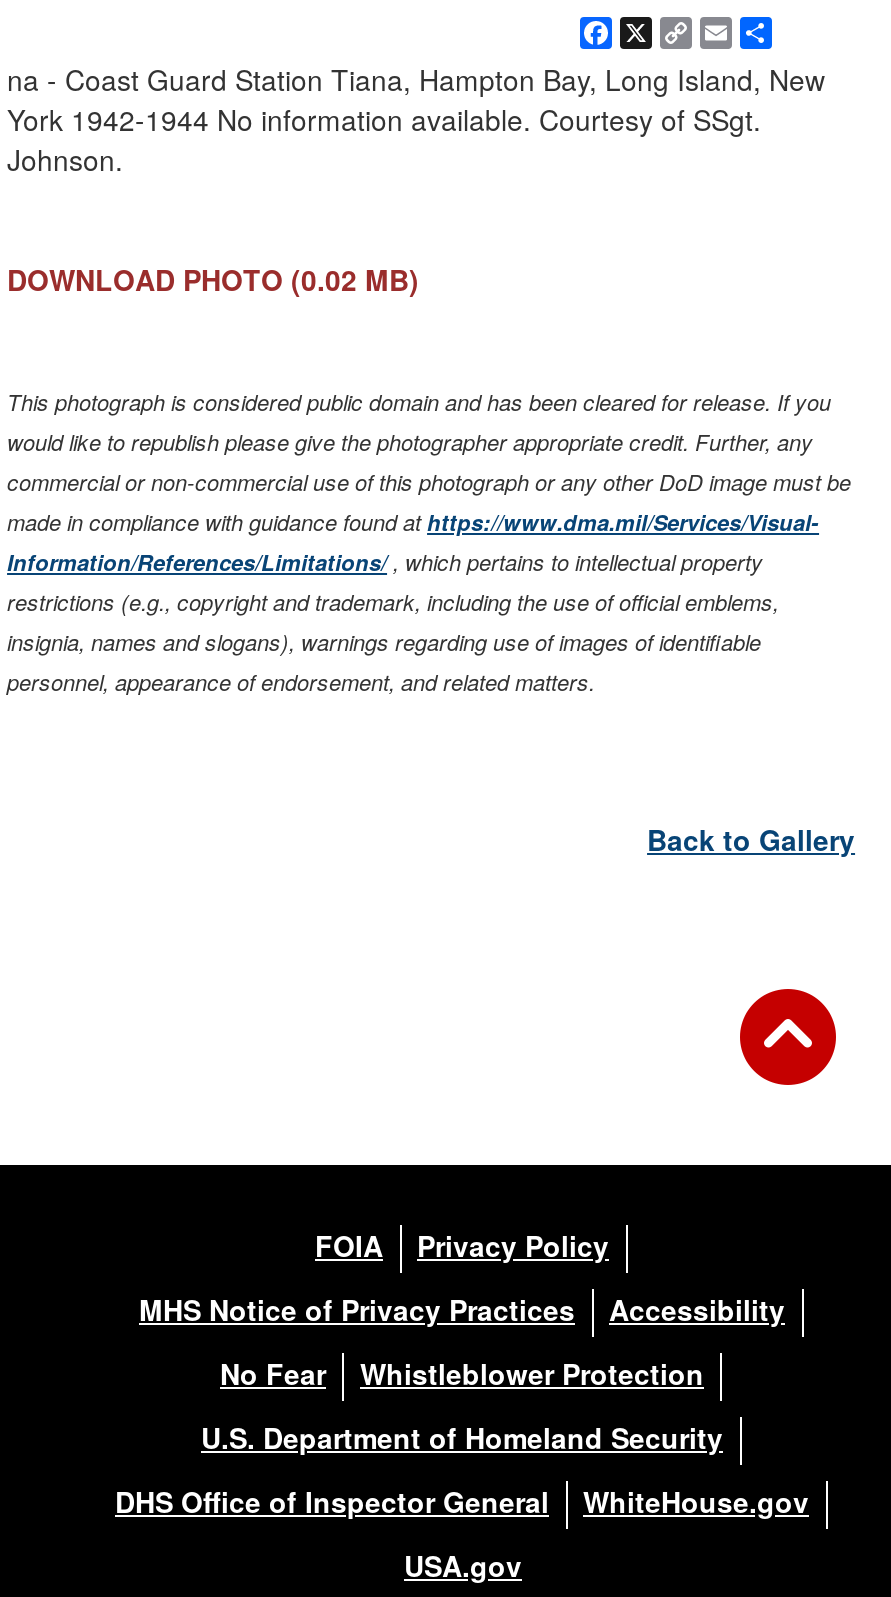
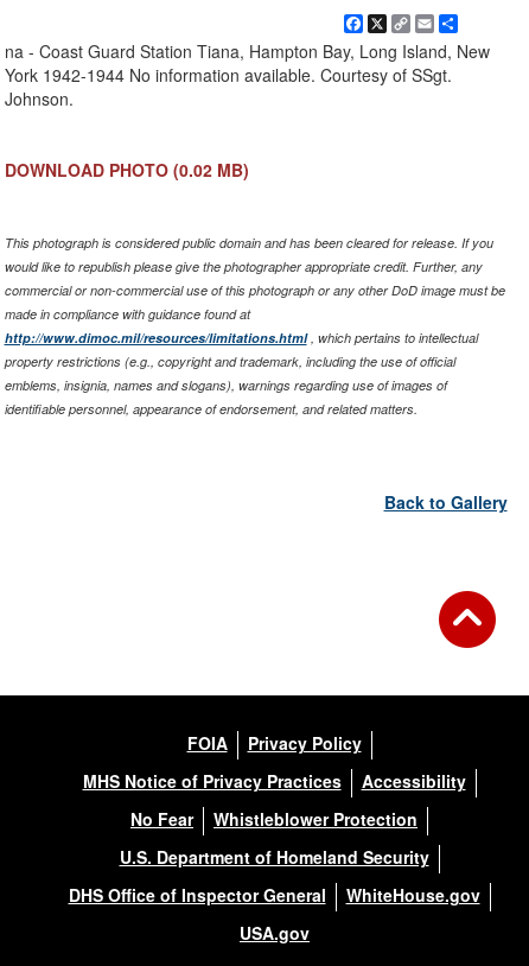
- made in compliance with guidance found at https://www.dma.mil/Services/Visual-
- Information/References/Limitations/, which pertains to intellectual property
- restrictions (e.g., copyright and trademark, including the use of official emblems,
- insignia, names and slogans), warnings regarding use of images of identifiable
- personnel, appearance of endorsement, and related matters.
+ made in compliance with guidance found at
+ http://www.dimoc.mil/resources/limitations.html, which pertains to intellectual
+ property restrictions (e.g., copyright and trademark, including the use of official
+ emblems, insignia, names and slogans), warnings regarding use of images of
+ identifiable personnel, appearance of endorsement, and related matters.
